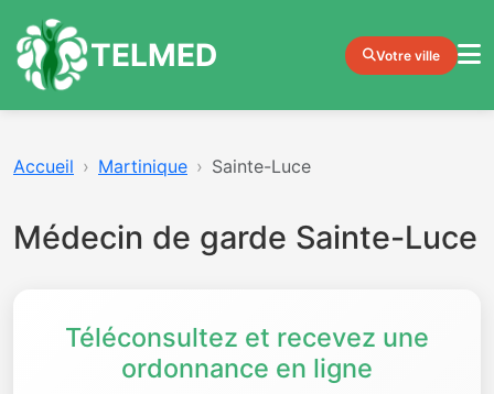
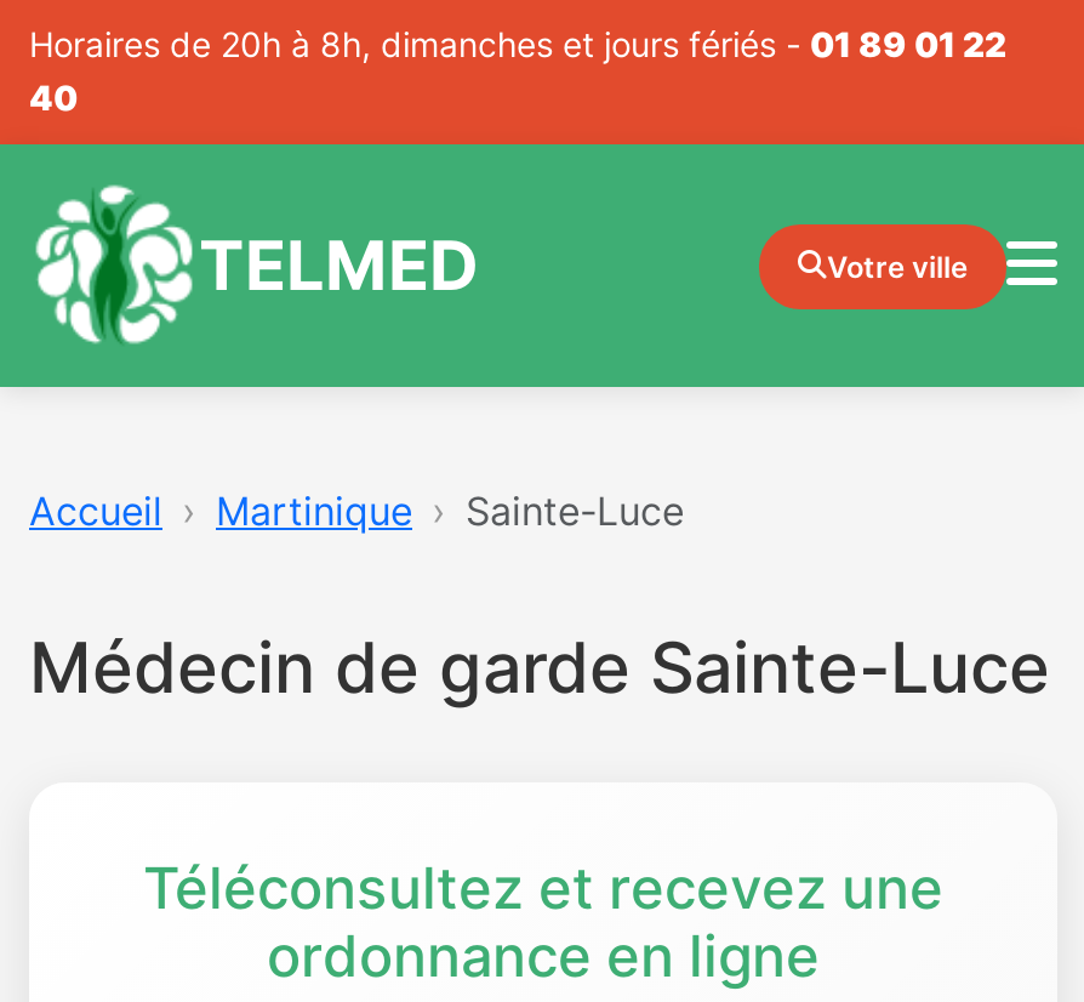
+ Horaires de 20h à 8h, dimanches et jours fériés - 01 89 01 22
+ 40
